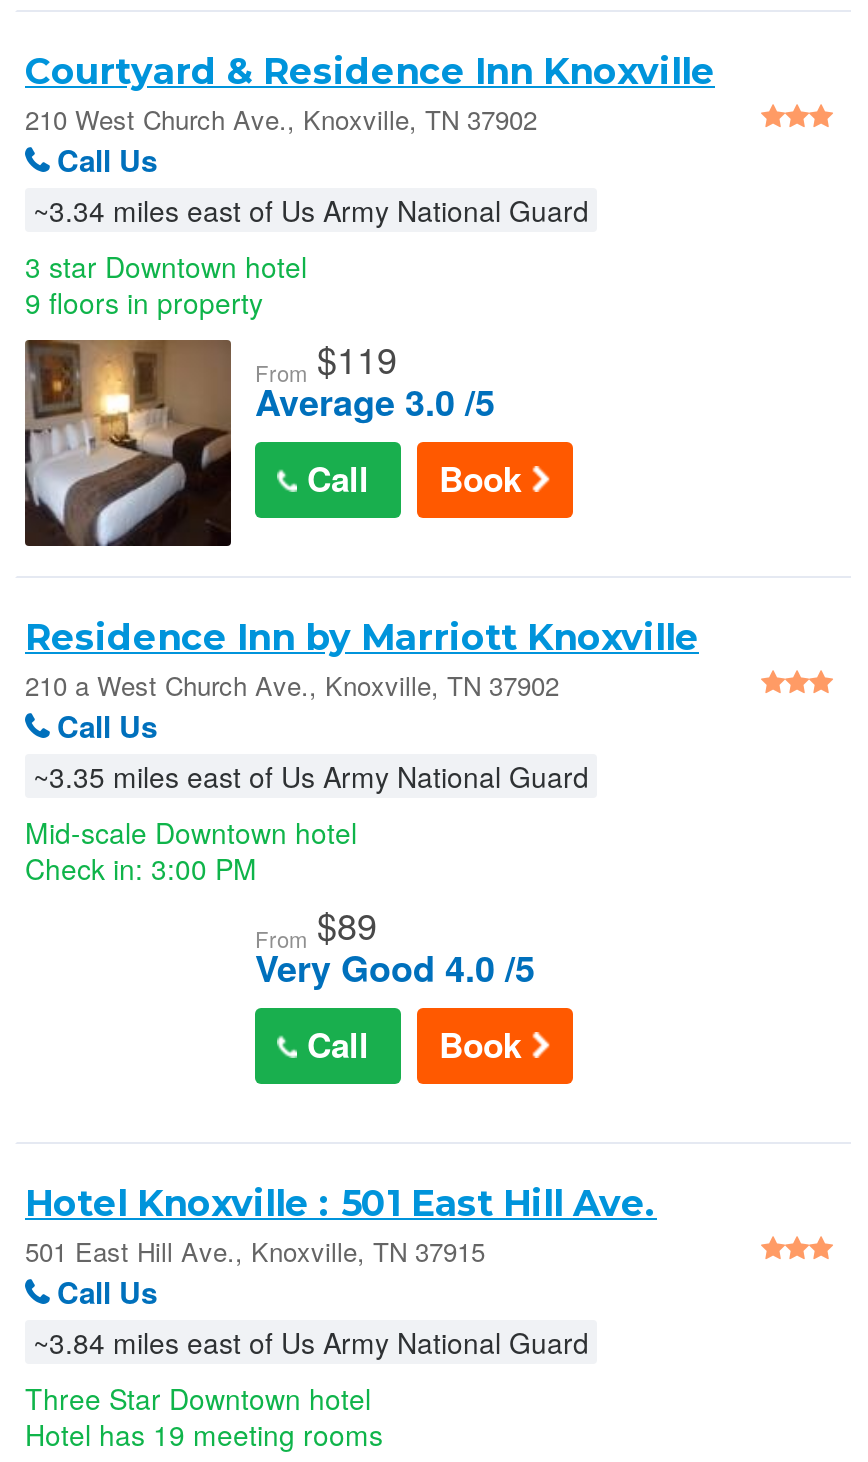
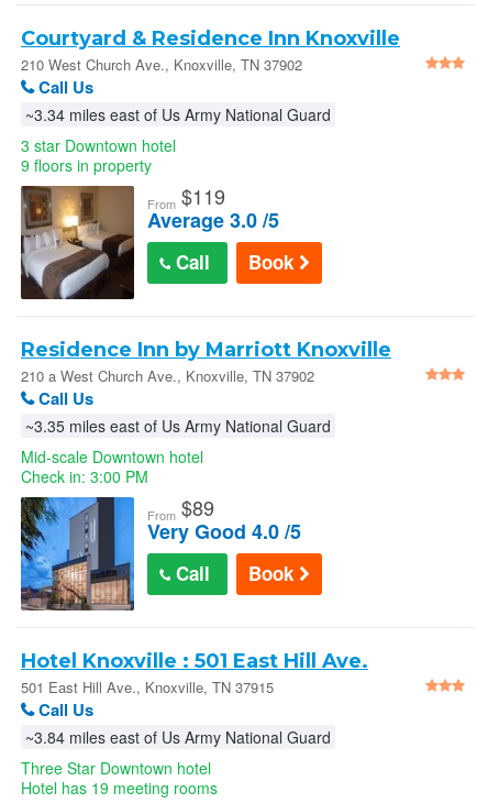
+ [image]
